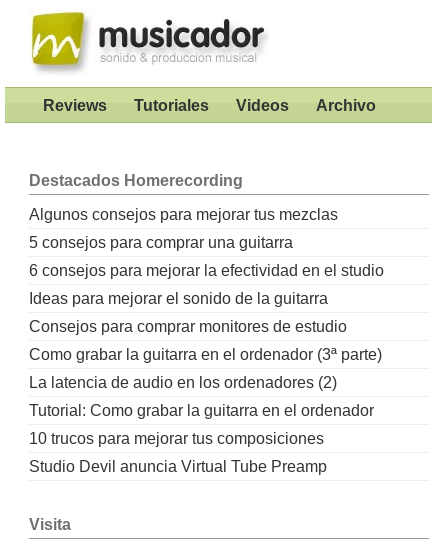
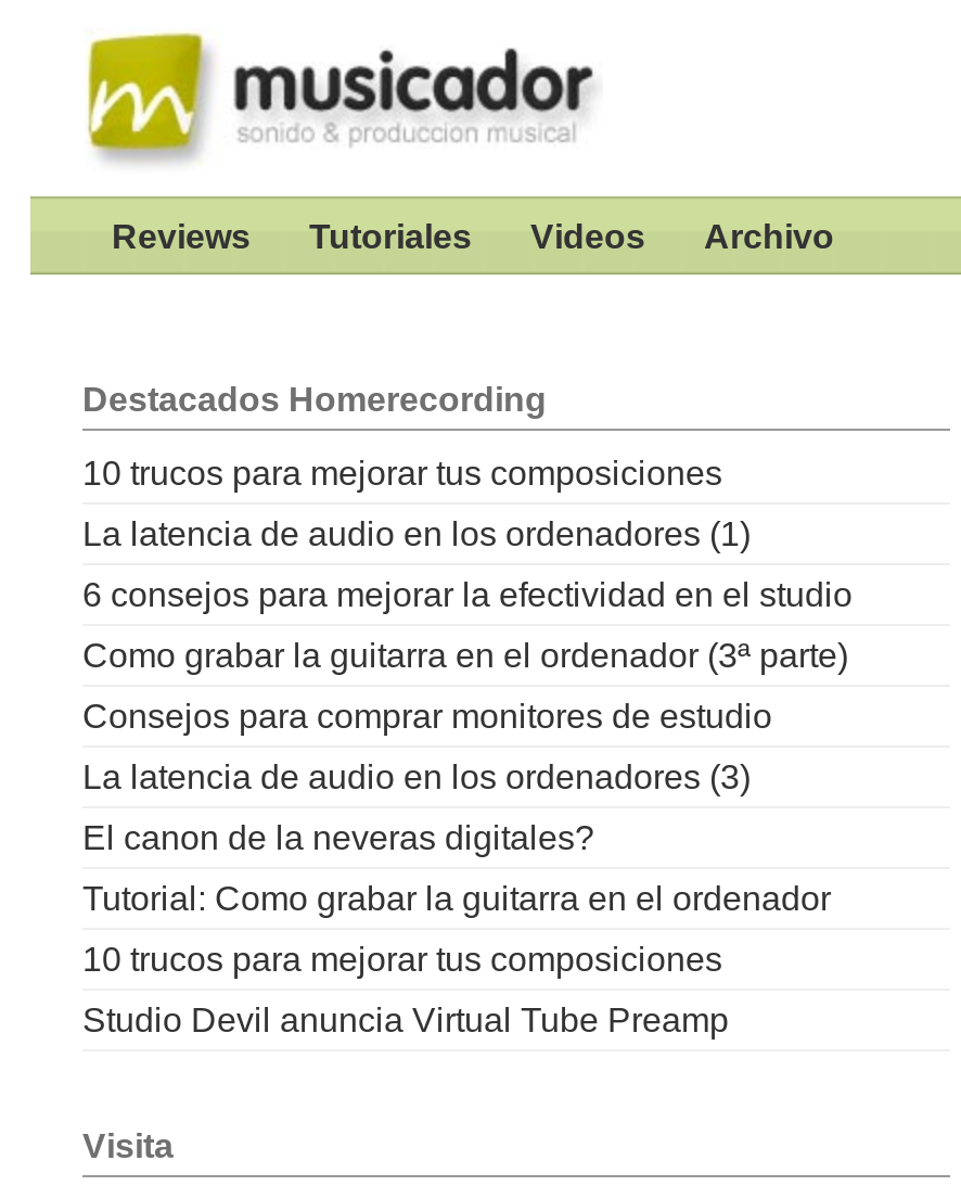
- Algunos consejos para mejorar tus mezclas
+ 10 trucos para mejorar tus composiciones

- 5 consejos para comprar una guitarra
+ La latencia de audio en los ordenadores (1)

- Ideas para mejorar el sonido de la guitarra

+ La latencia de audio en los ordenadores (3)

moved up: Como grabar la guitarra en el ordenador (3ª parte)

- La latencia de audio en los ordenadores (2)
+ El canon de la neveras digitales?
